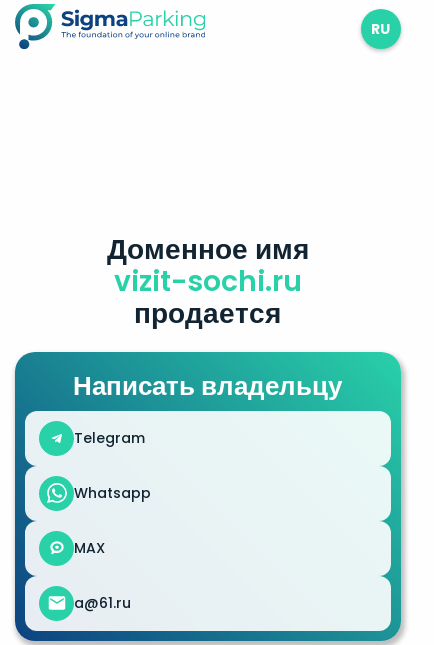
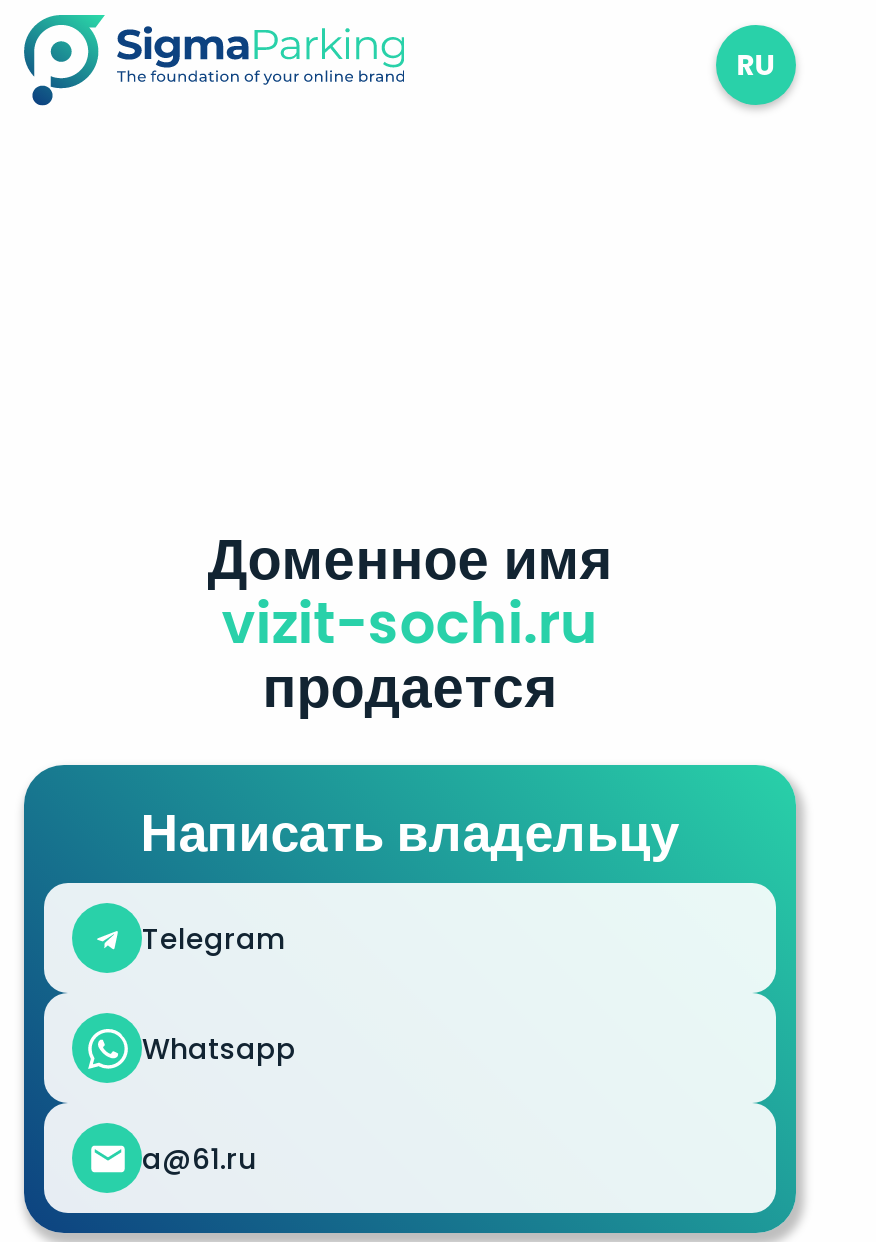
moved down: Доменное имя | vizit-sochi.ru | продается | Написать владельцу | Telegram | Whatsapp

- MAX
